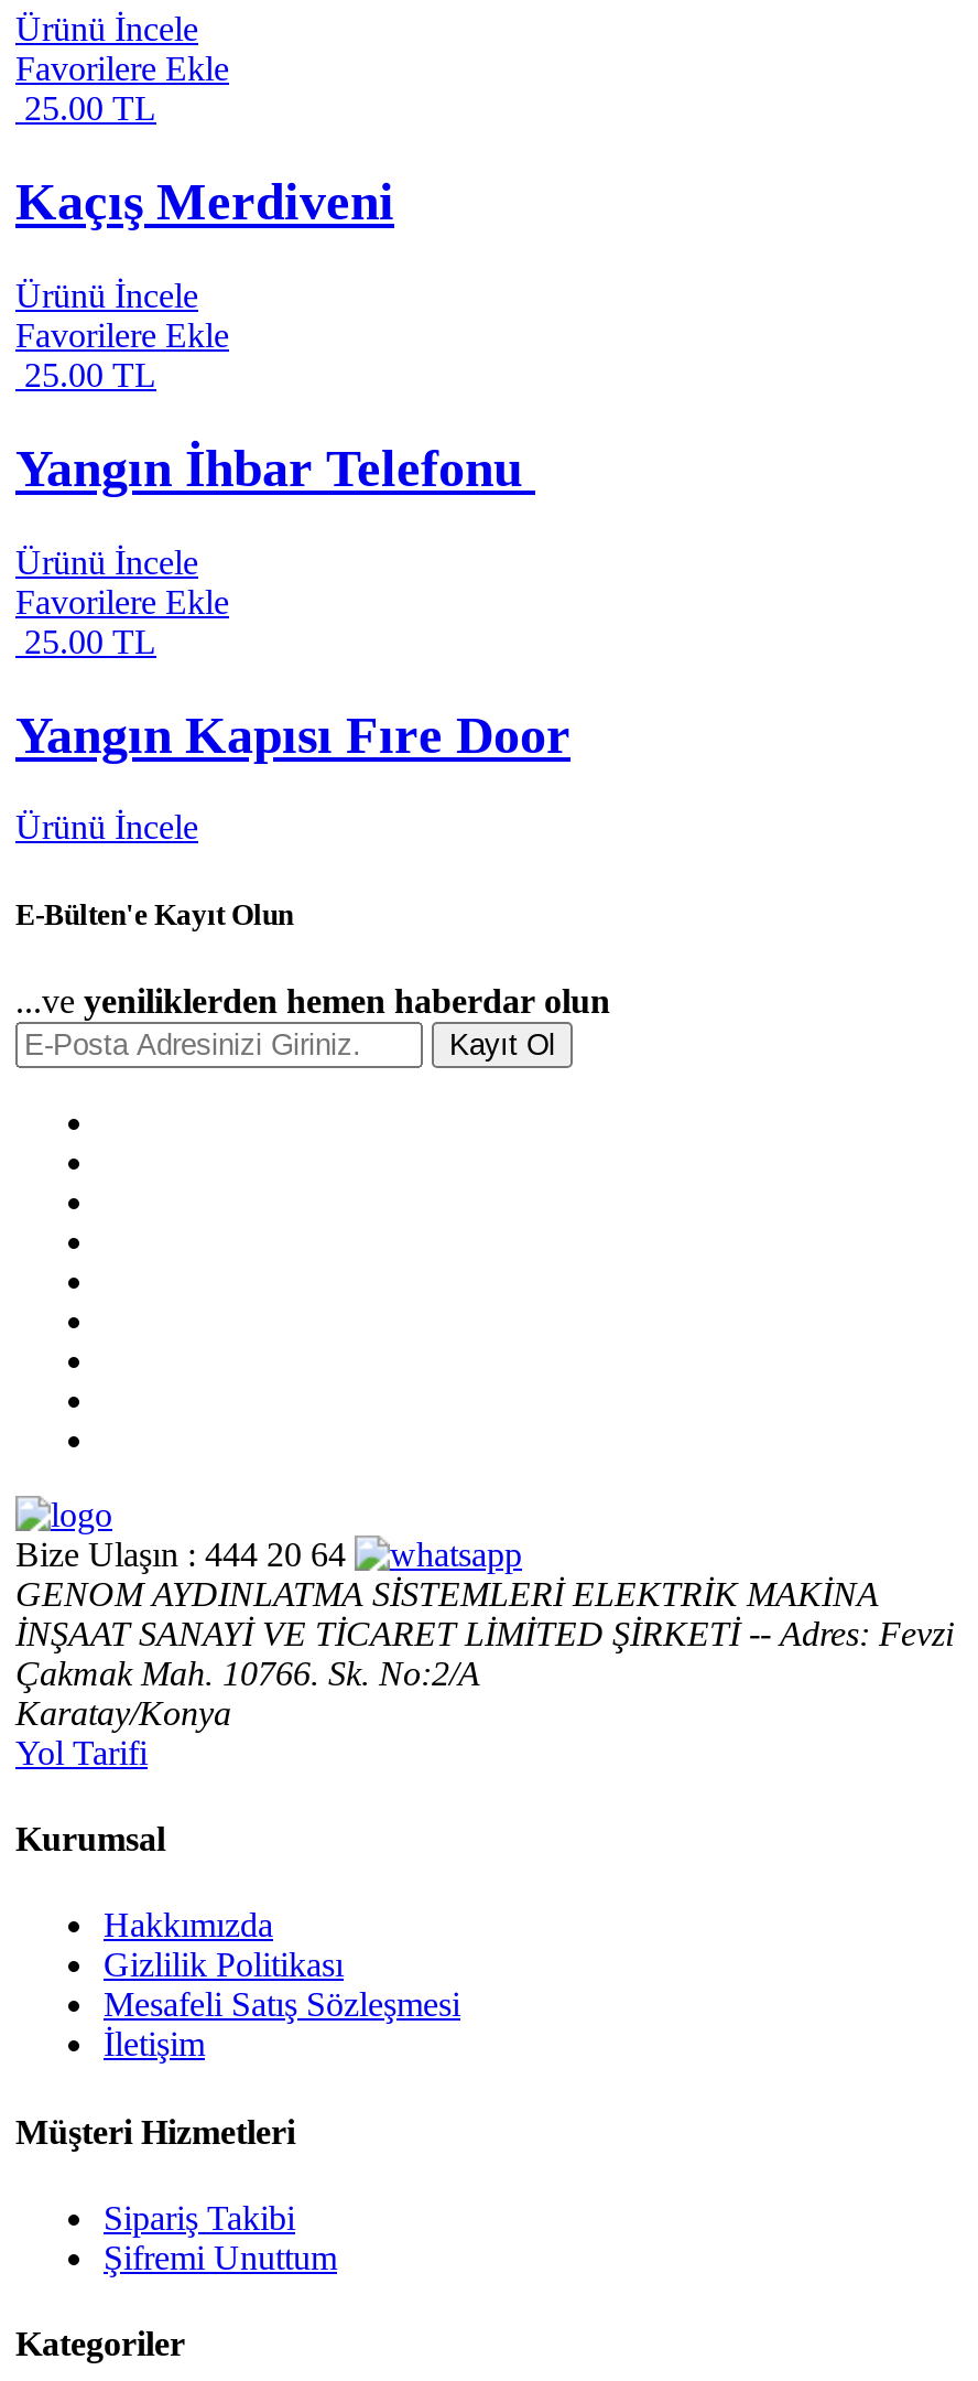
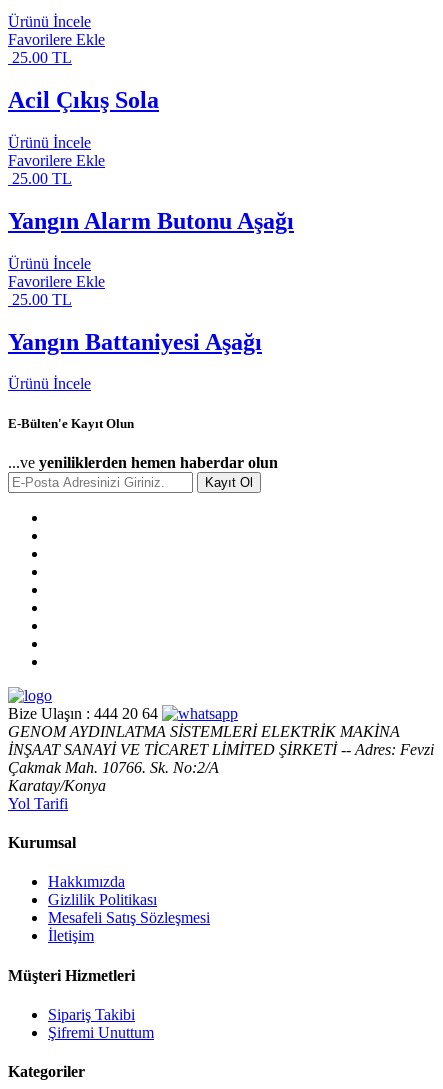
- Kaçış Merdiveni
+ Acil Çıkış Sola

- Yangın İhbar Telefonu
+ Yangın Alarm Butonu Aşağı

- Yangın Kapısı Fıre Door
+ Yangın Battaniyesi Aşağı
